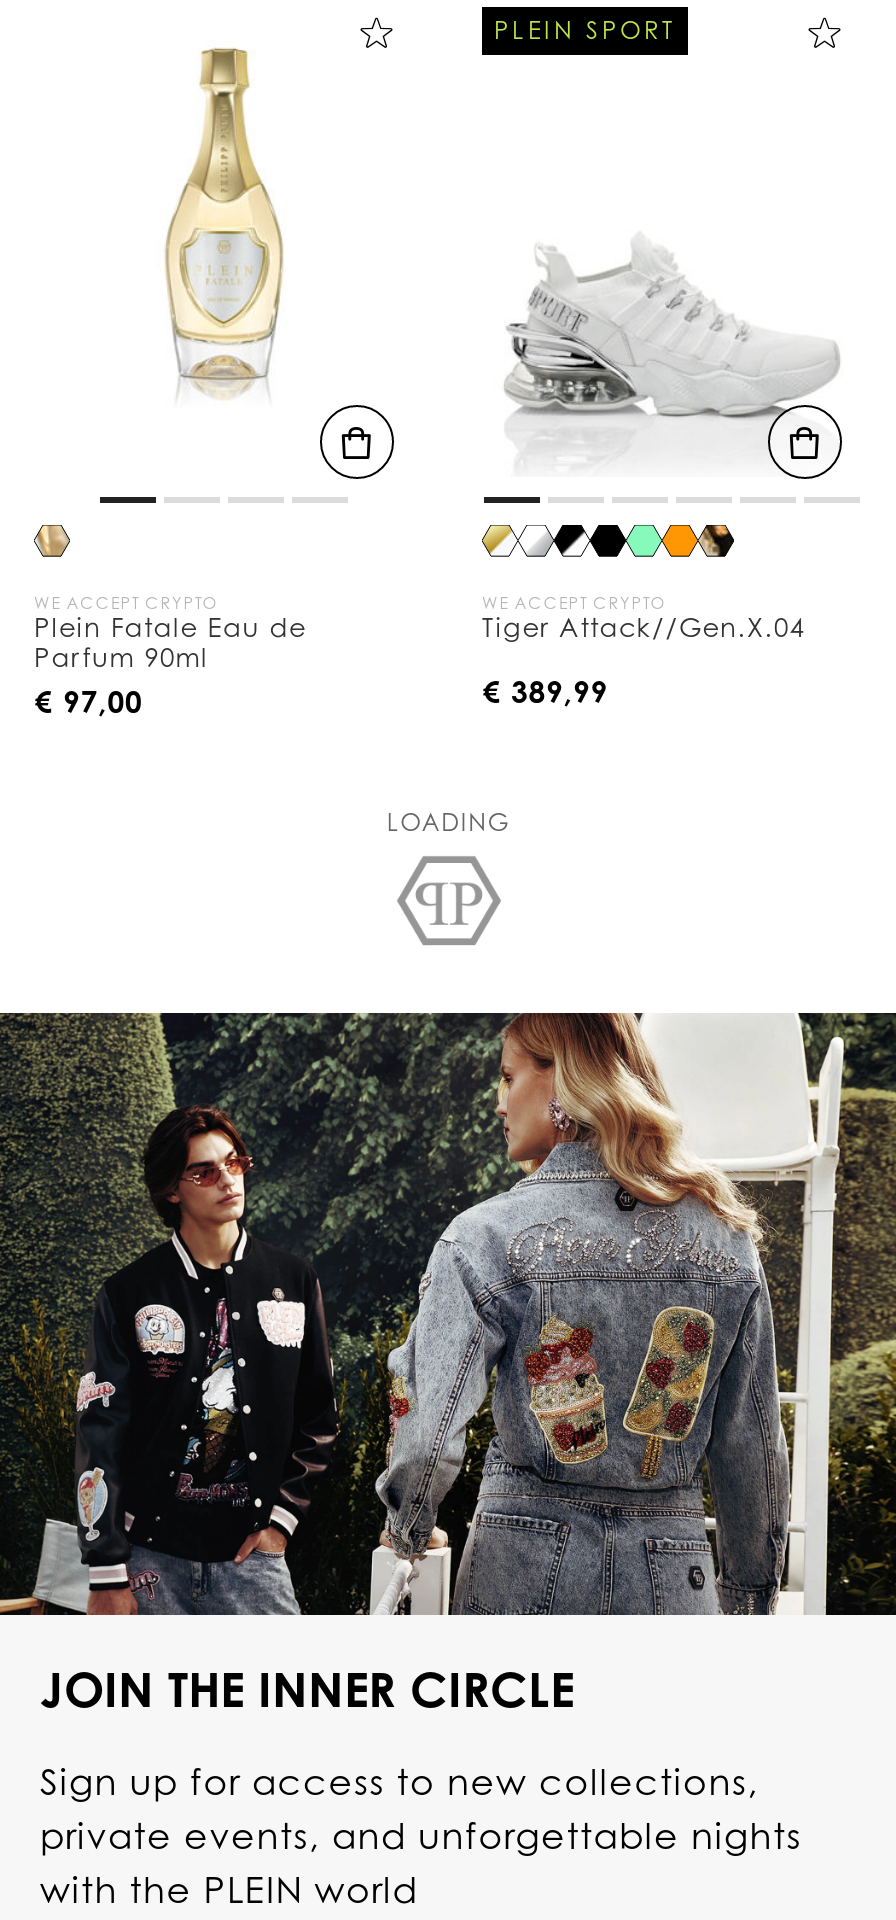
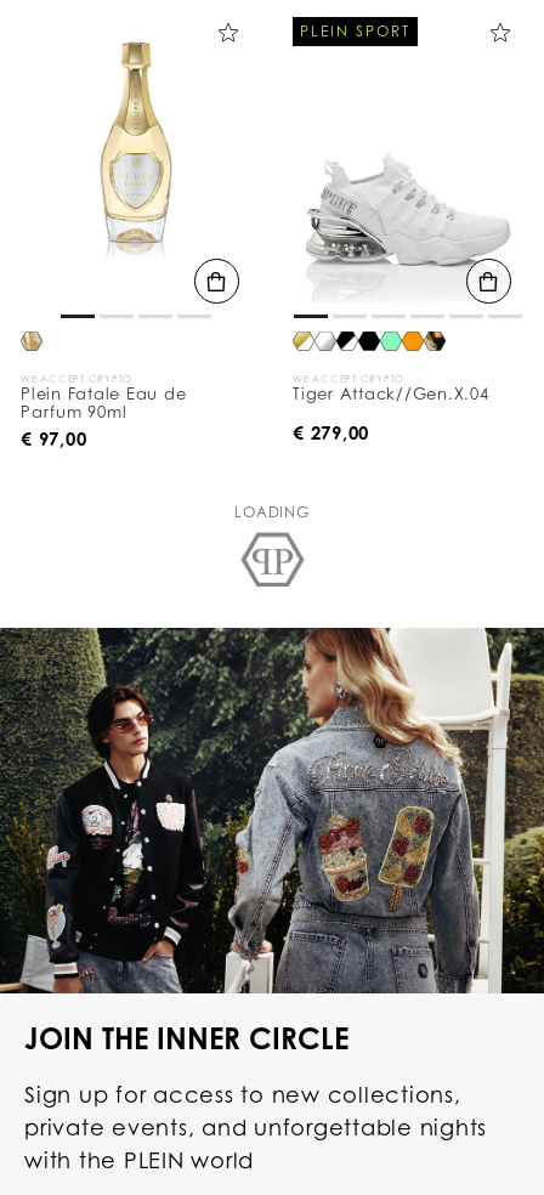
- € 389,99
+ € 279,00
